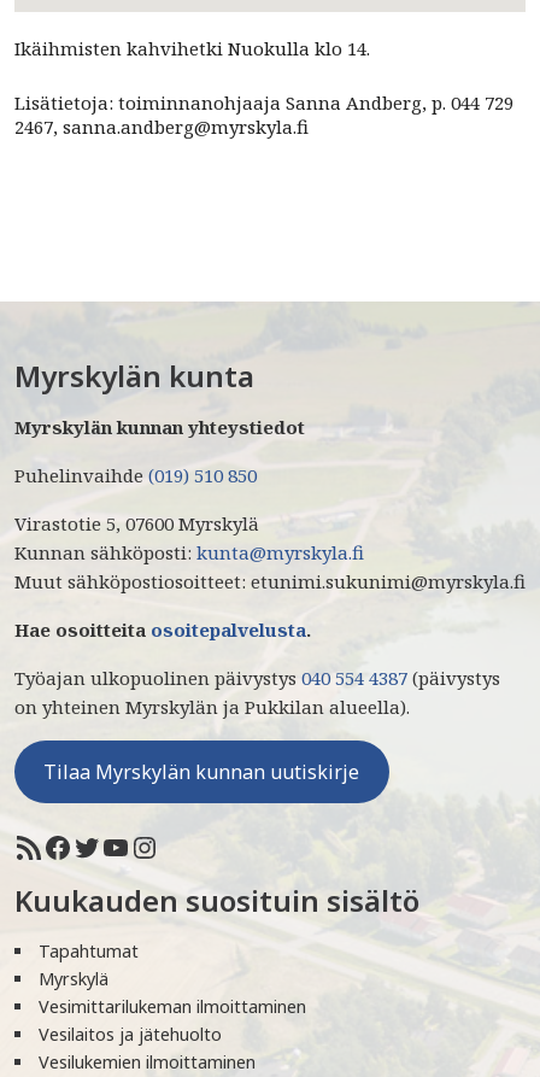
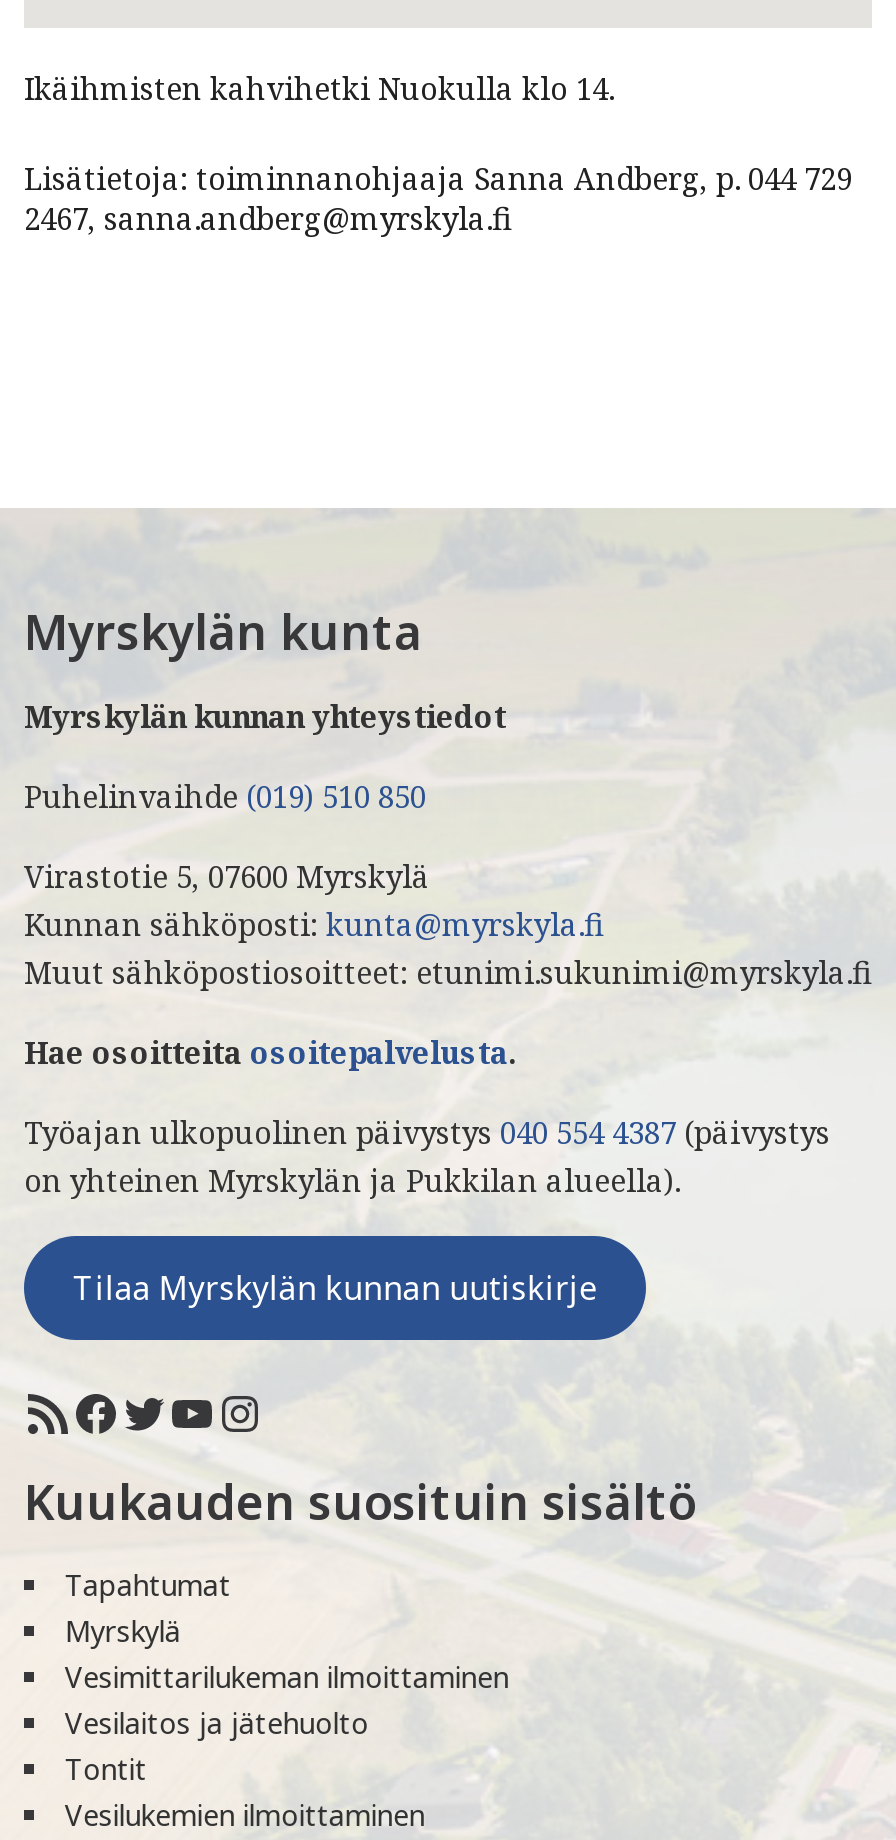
+ Tontit
